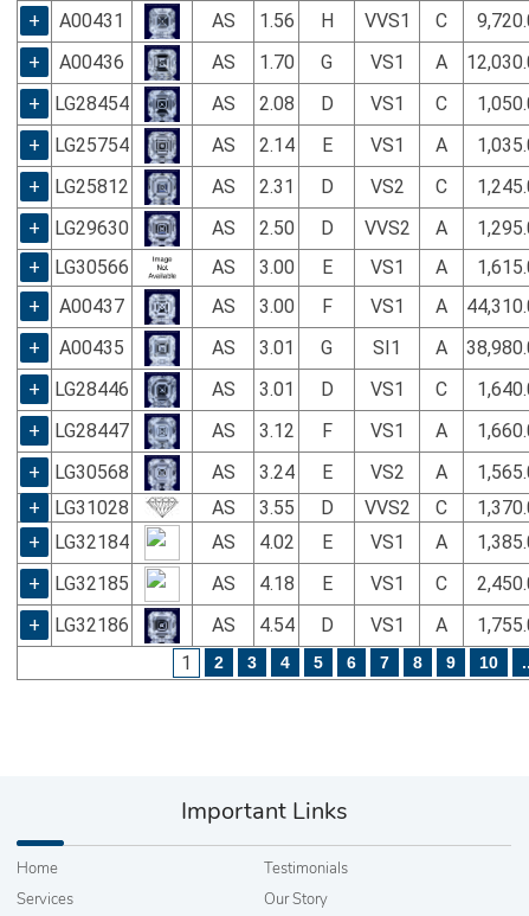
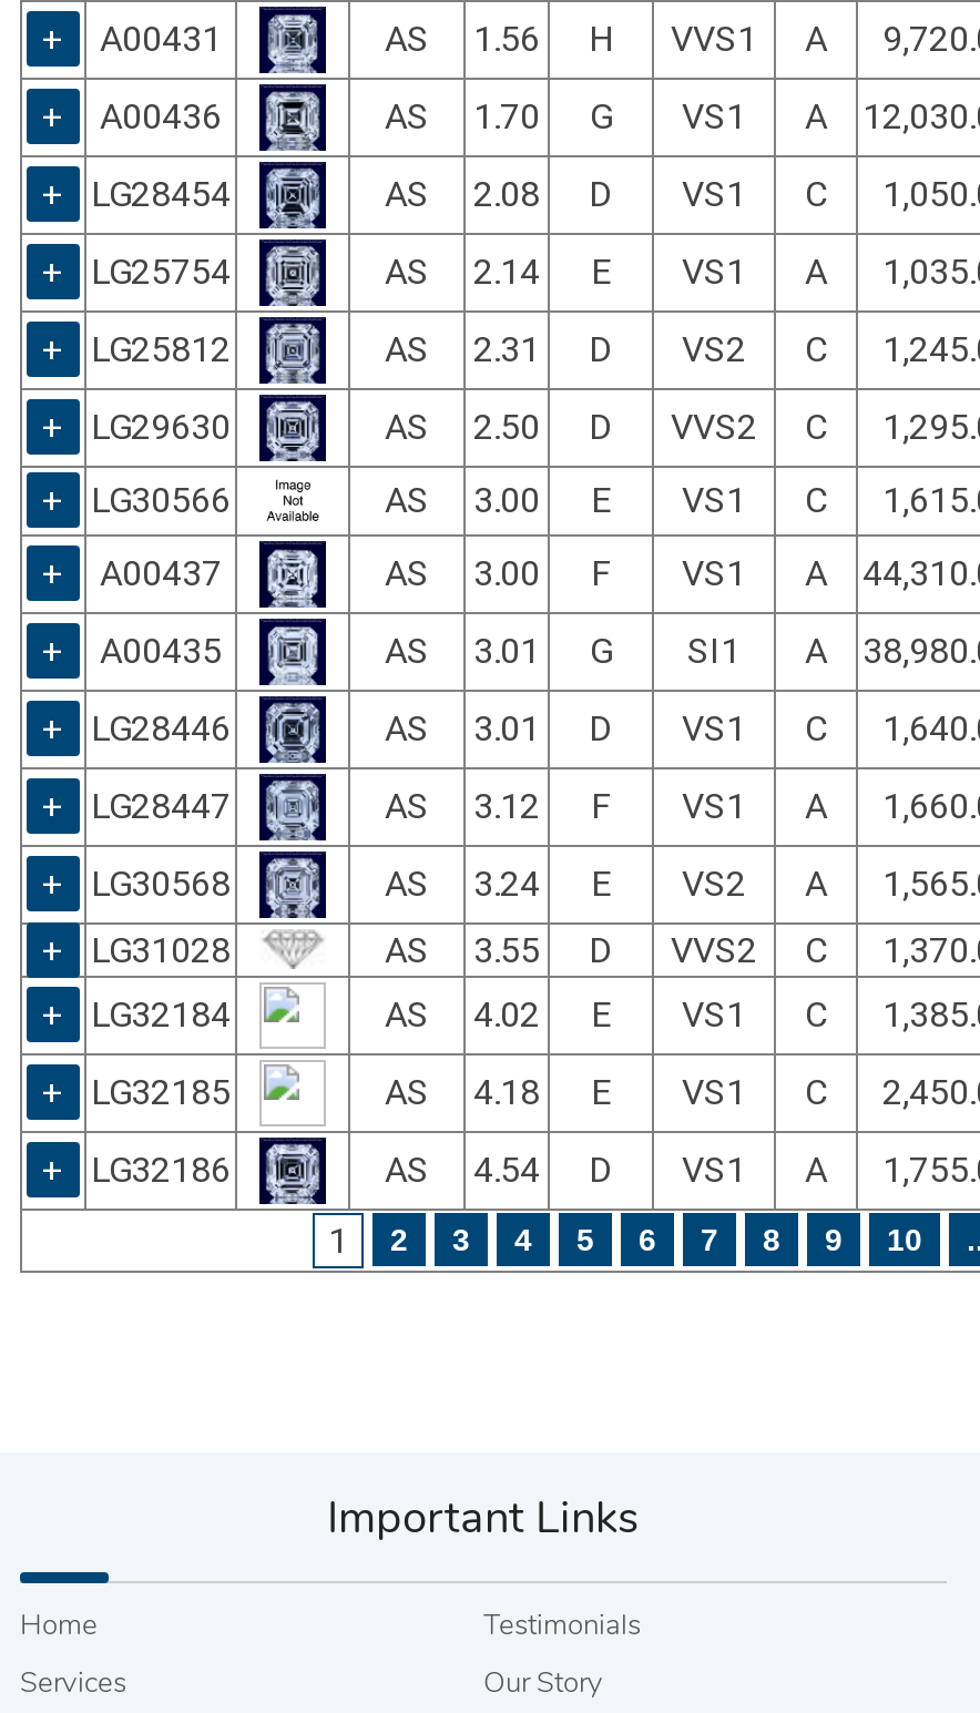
- C
+ A

- A
+ C

- A
+ C

- A
+ C
